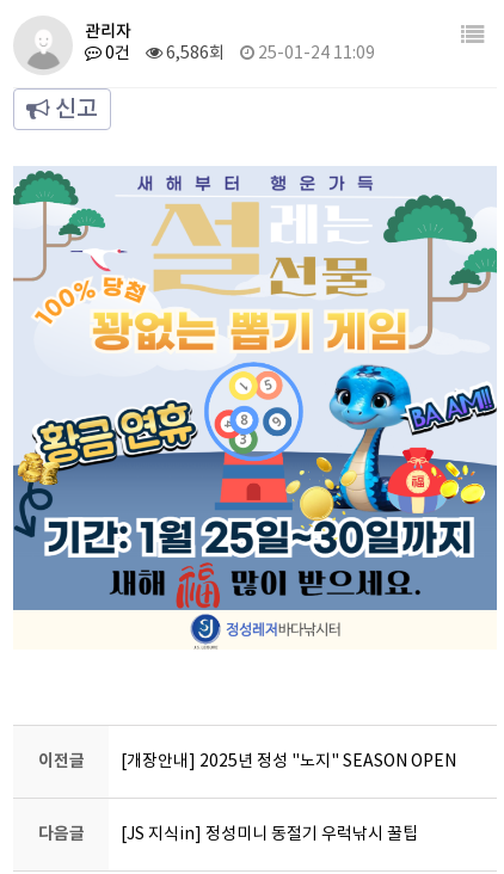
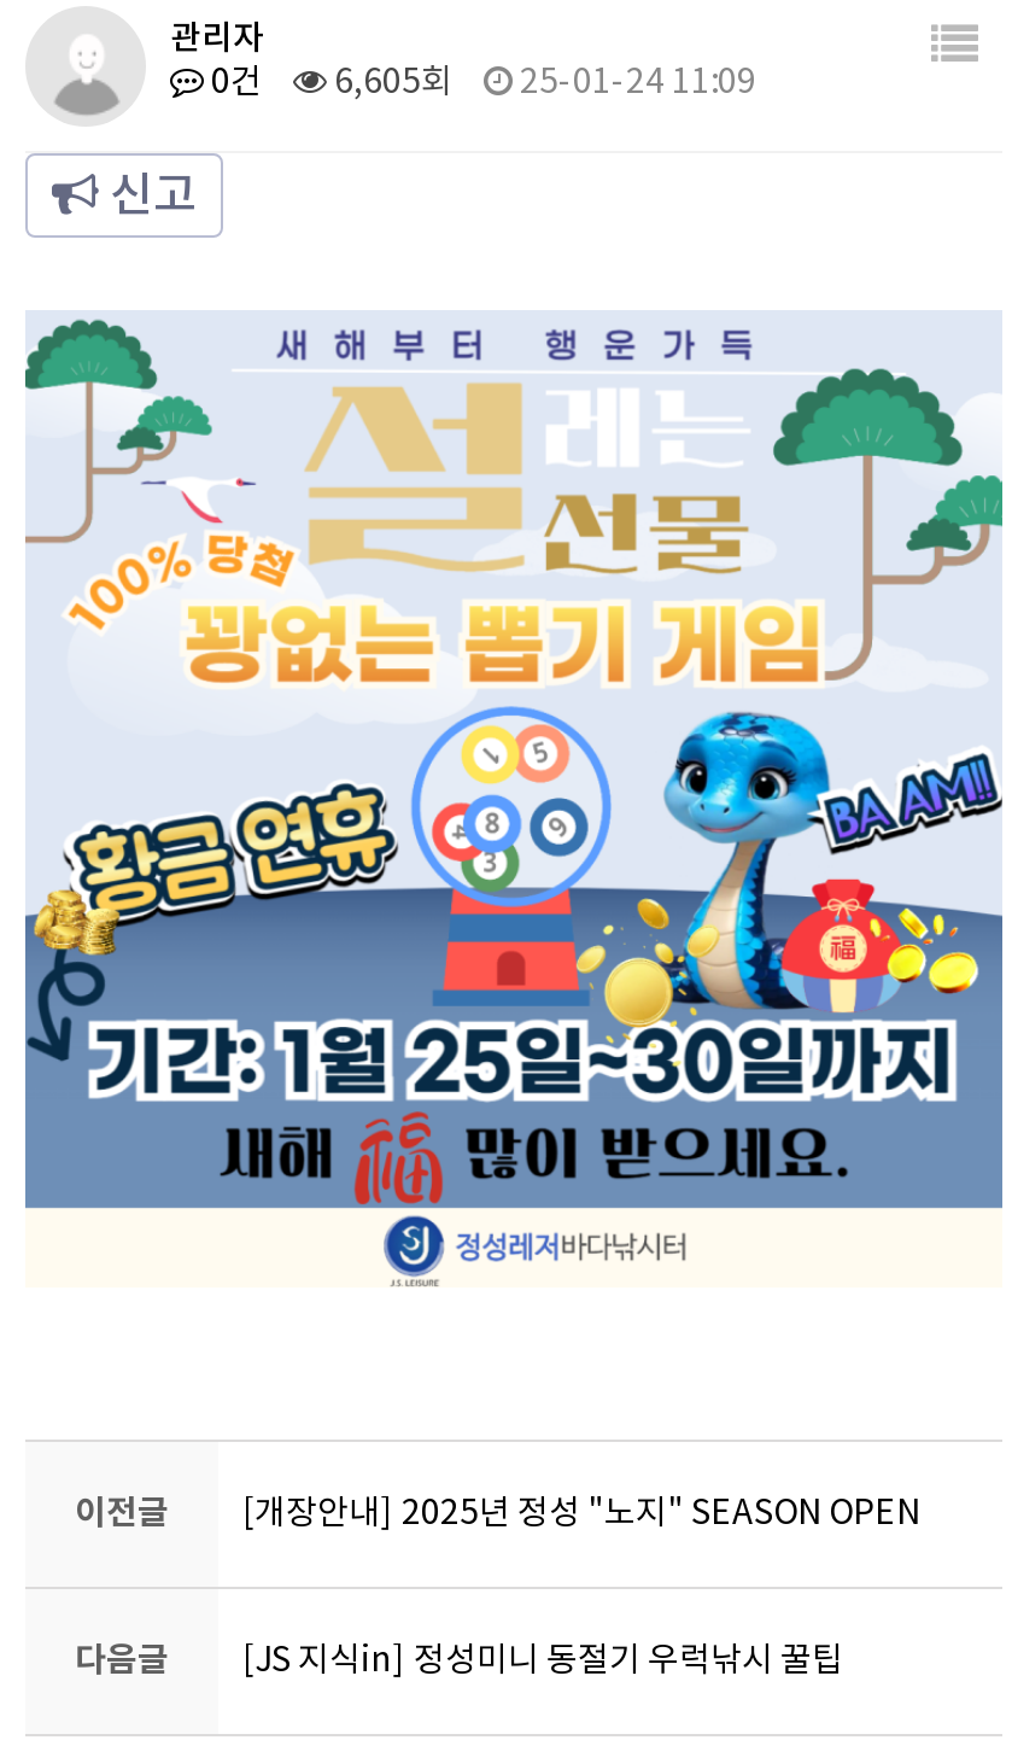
- 0건 6,586회 25-01-24 11:09
+ 0건 6,605회 25-01-24 11:09
